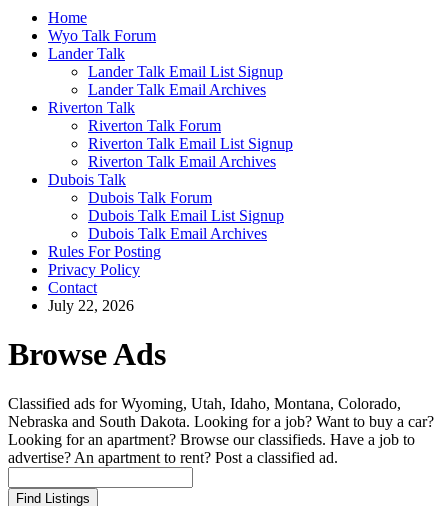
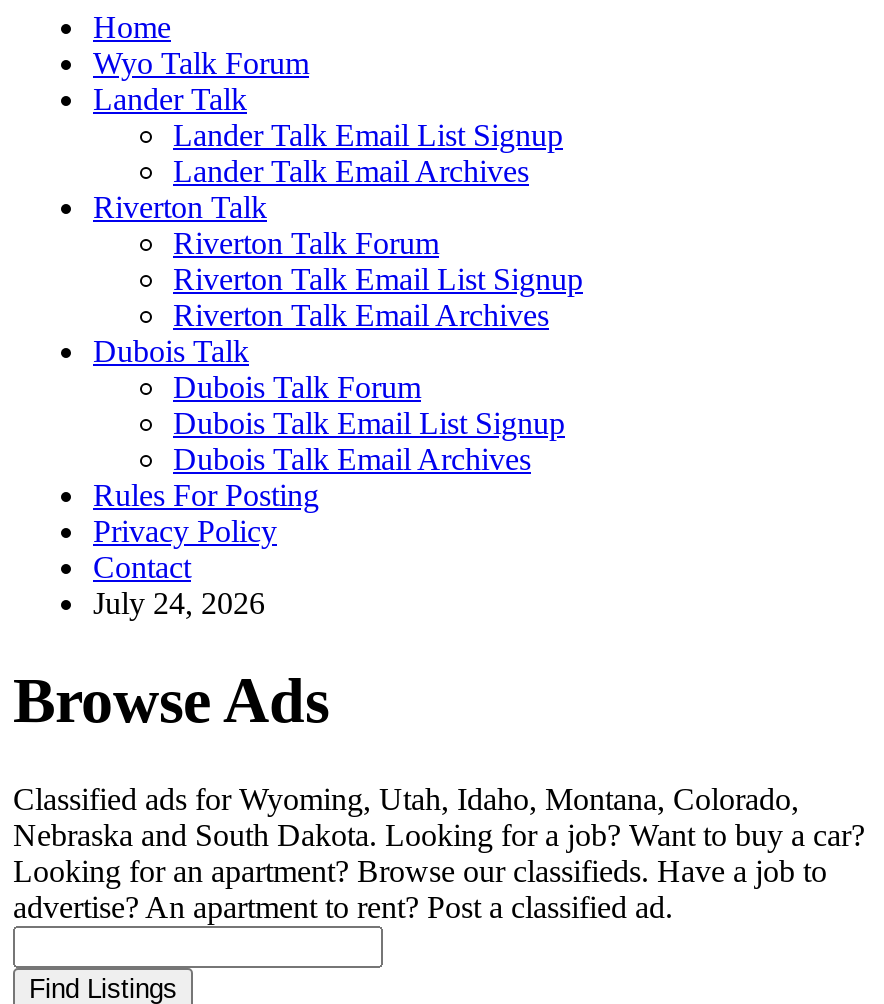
- July 22, 2026
+ July 24, 2026
